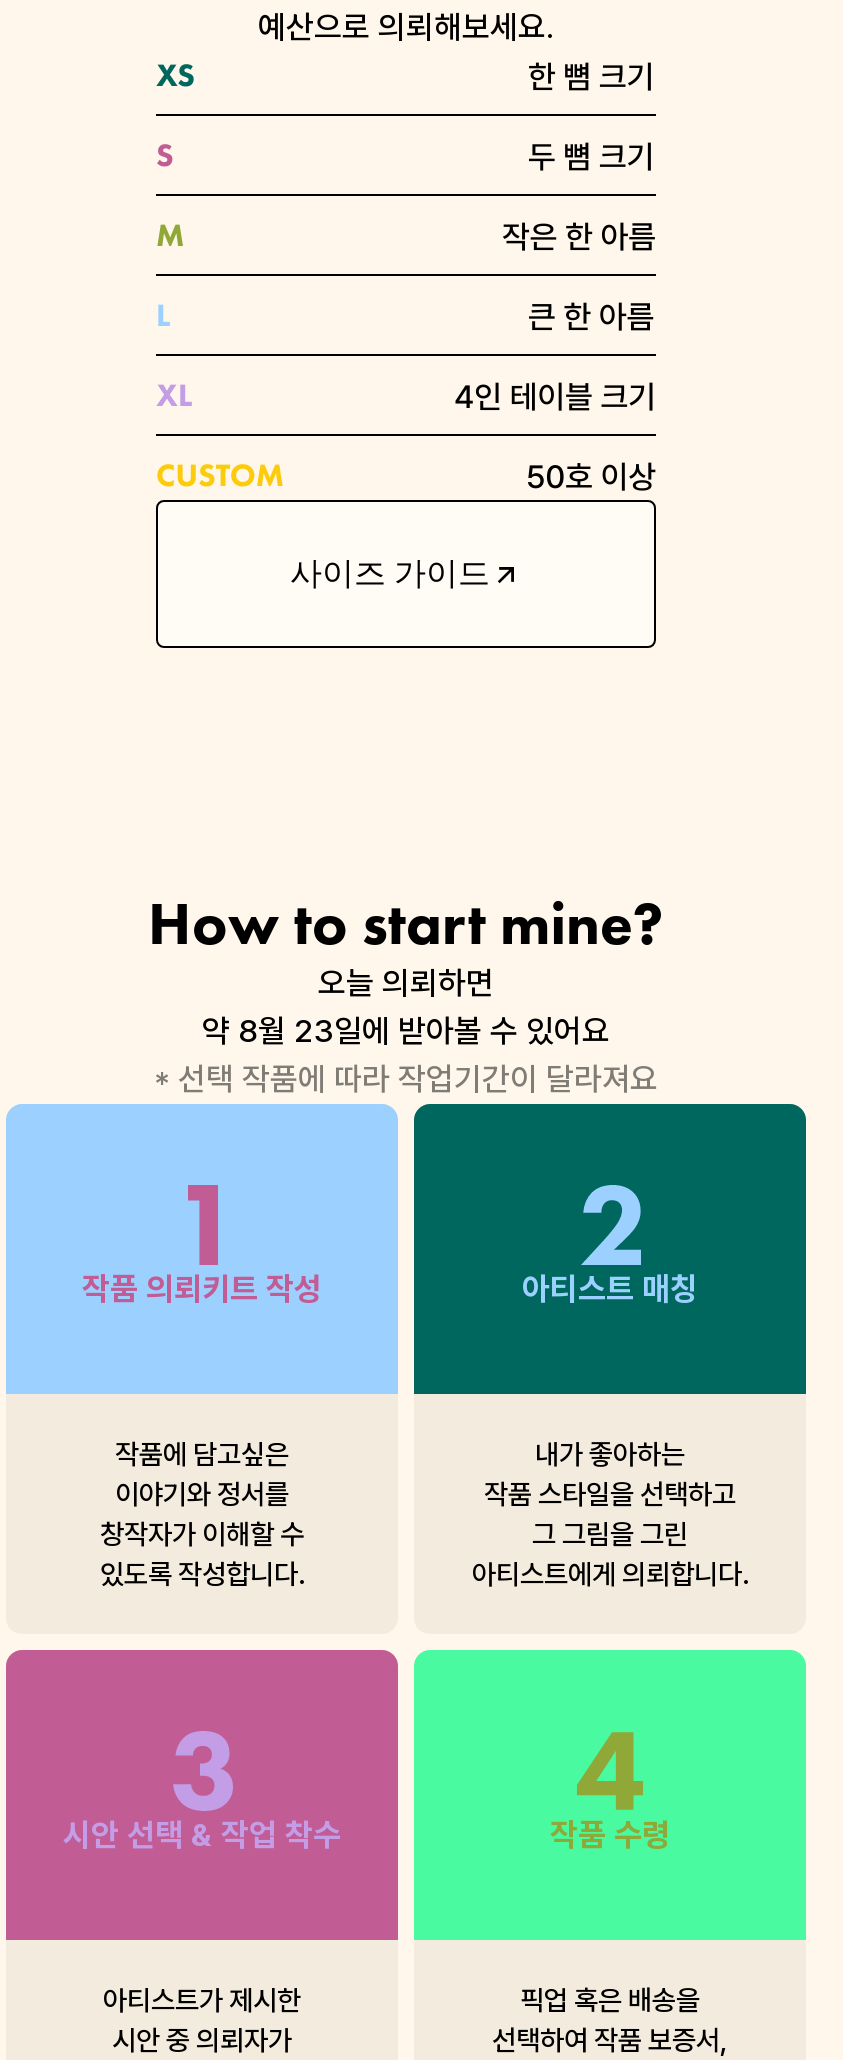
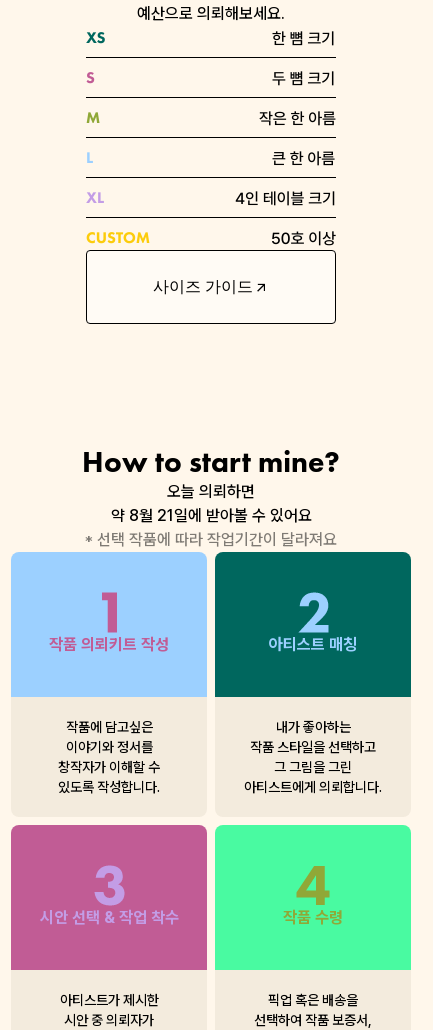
- 약 8월 23일에 받아볼 수 있어요
+ 약 8월 21일에 받아볼 수 있어요
